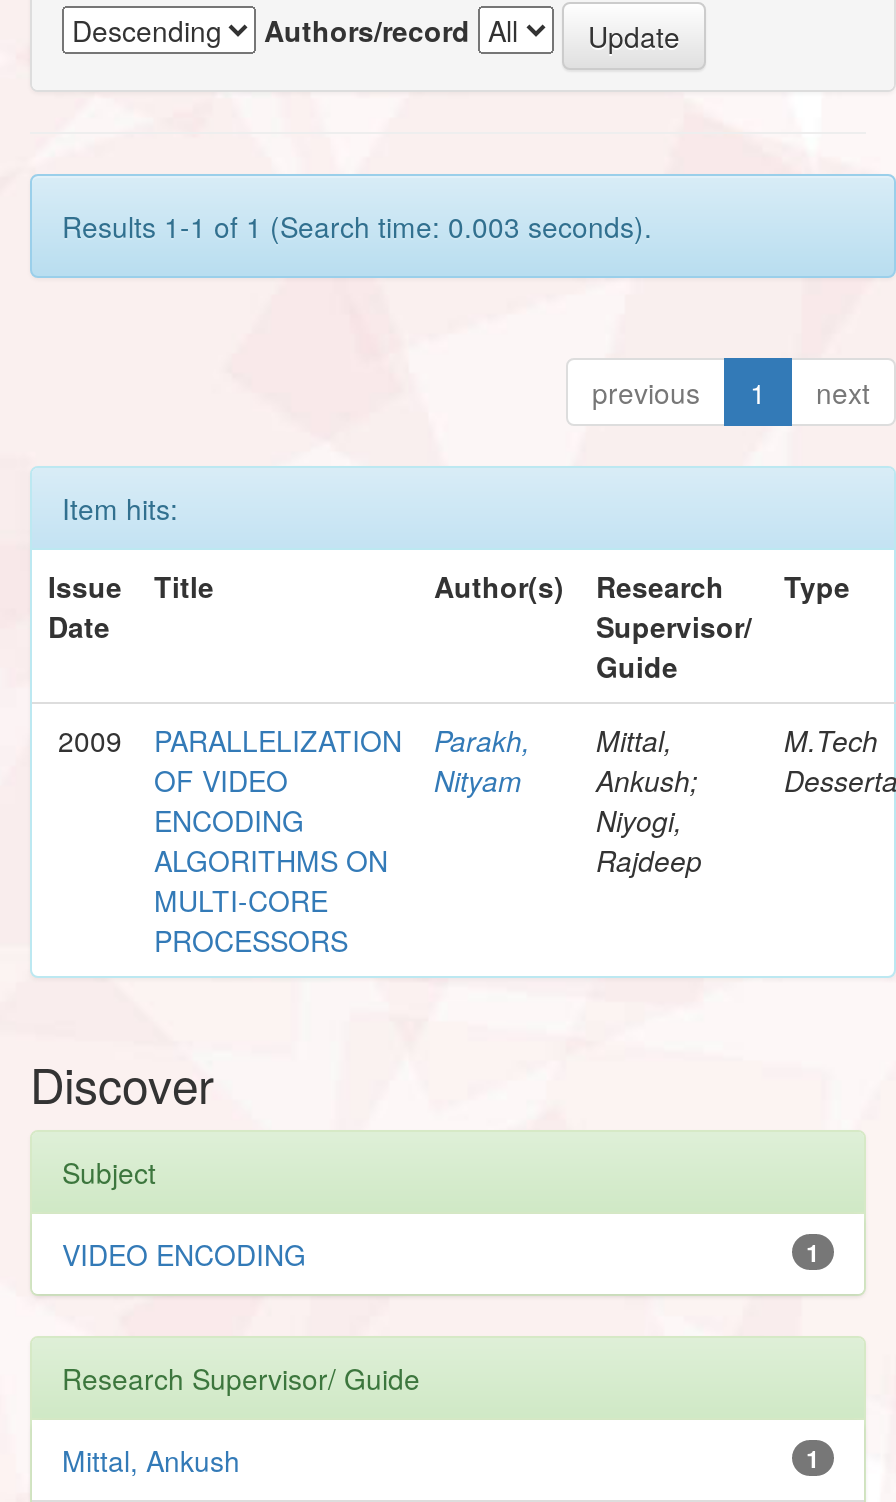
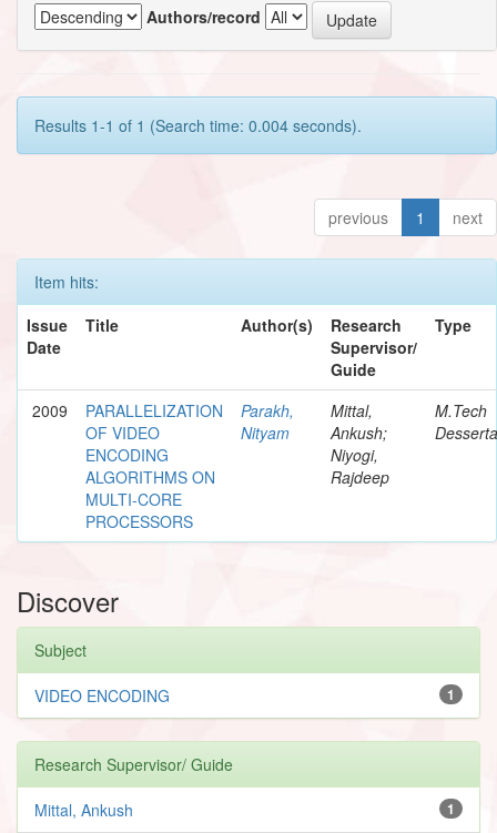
- Results 1-1 of 1 (Search time: 0.003 seconds).
+ Results 1-1 of 1 (Search time: 0.004 seconds).
